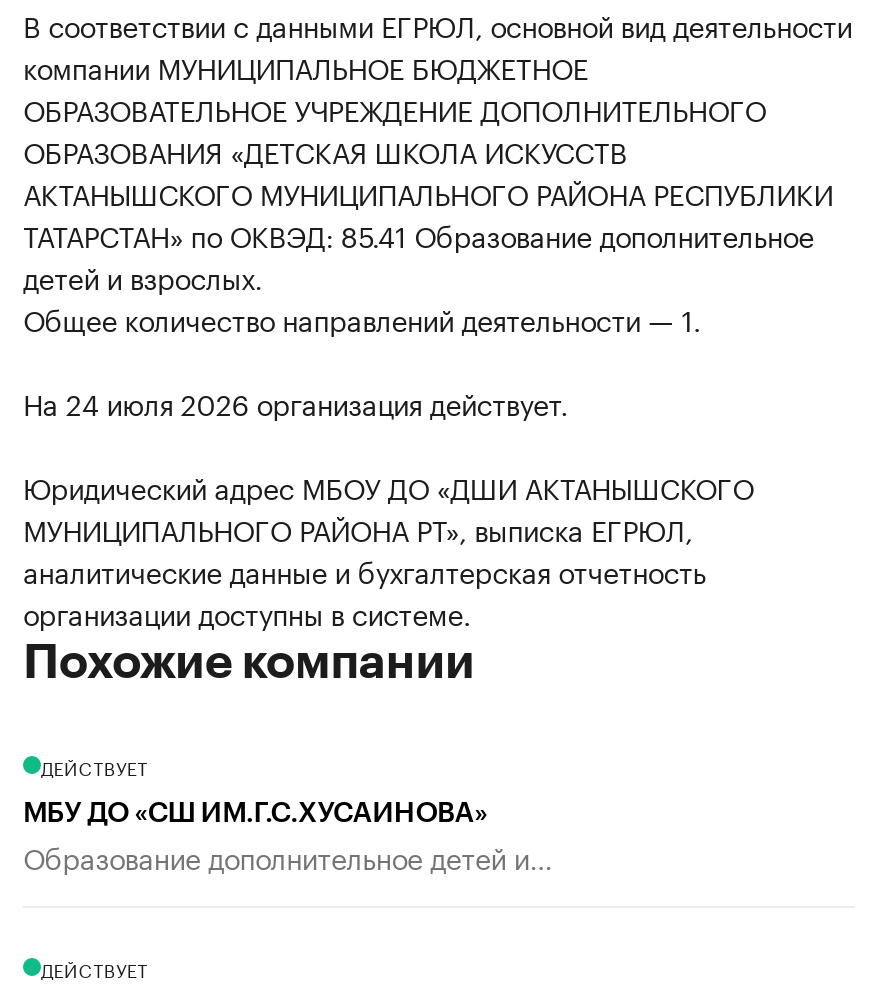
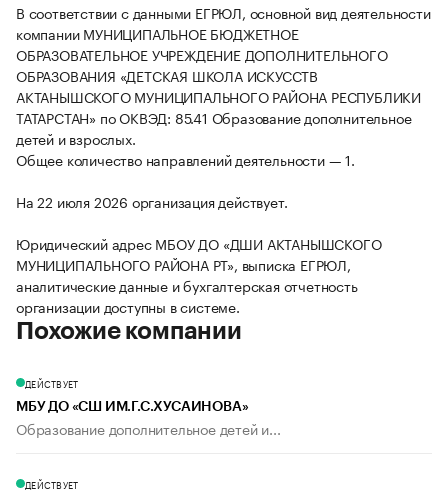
- На 24 июля 2026 организация действует.
+ На 22 июля 2026 организация действует.
